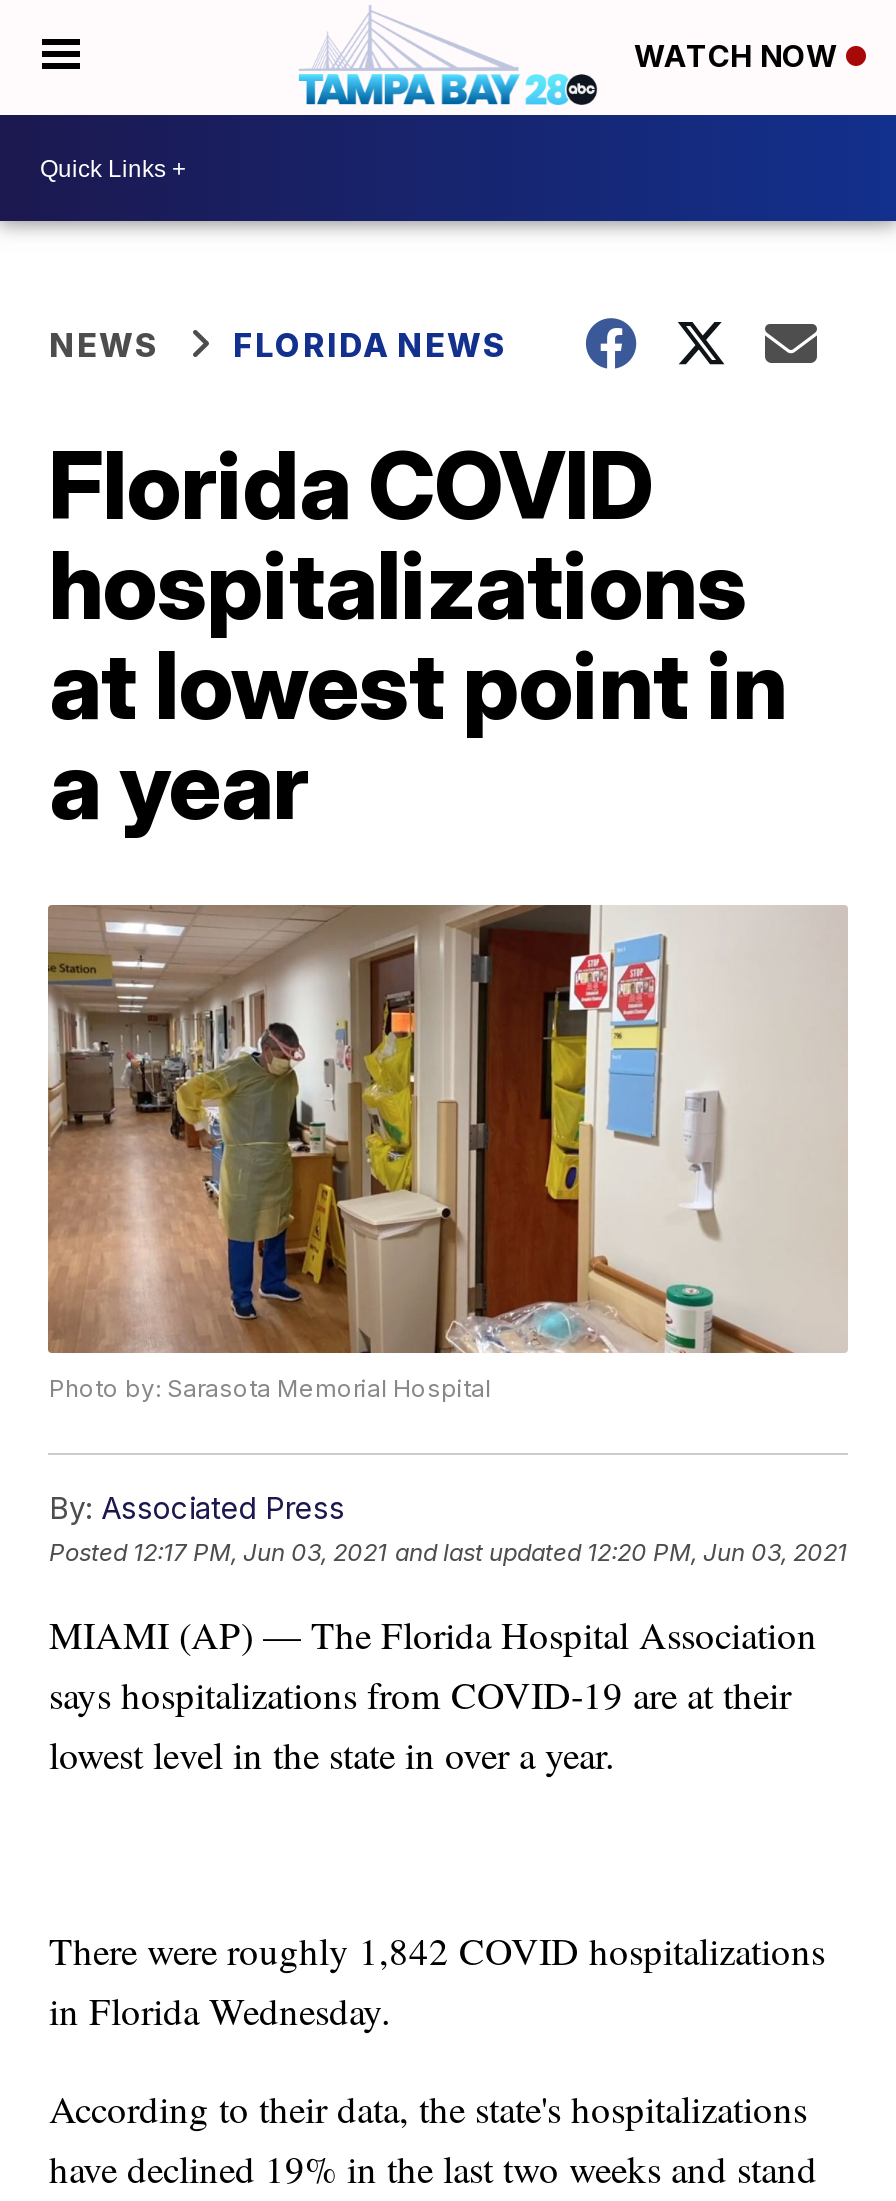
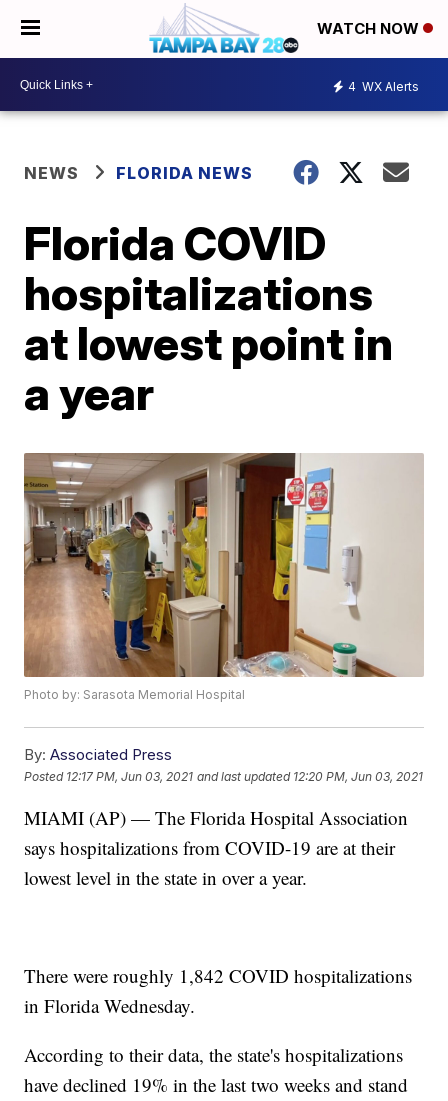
+ 4 WX Alerts
